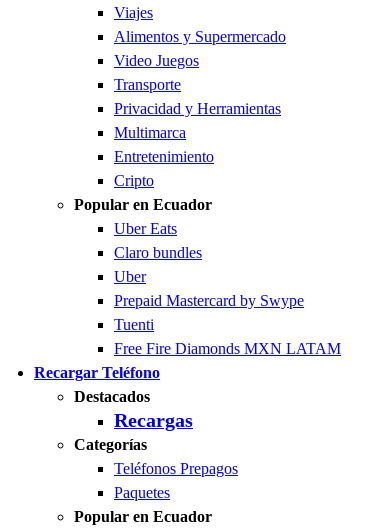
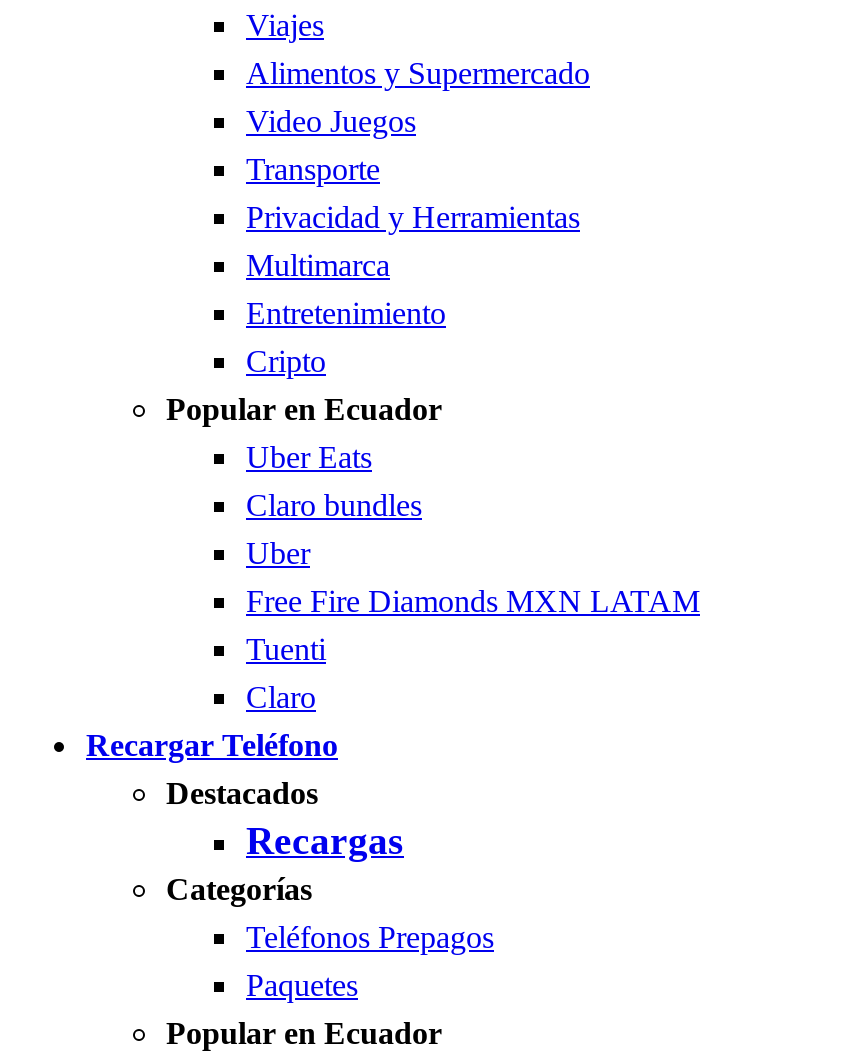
- Prepaid Mastercard by Swype

+ Claro

moved up: Free Fire Diamonds MXN LATAM
